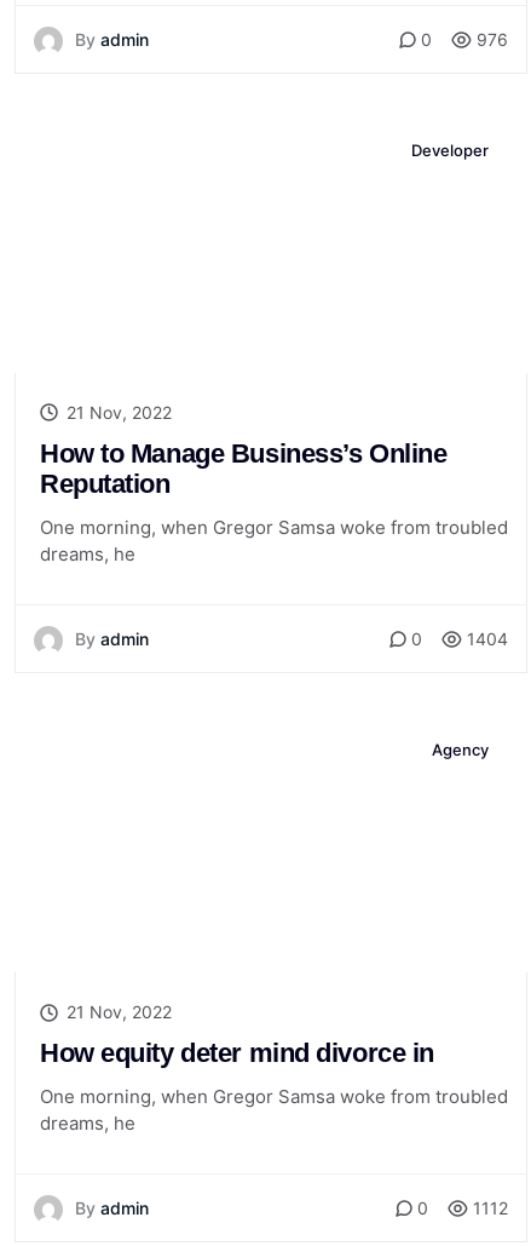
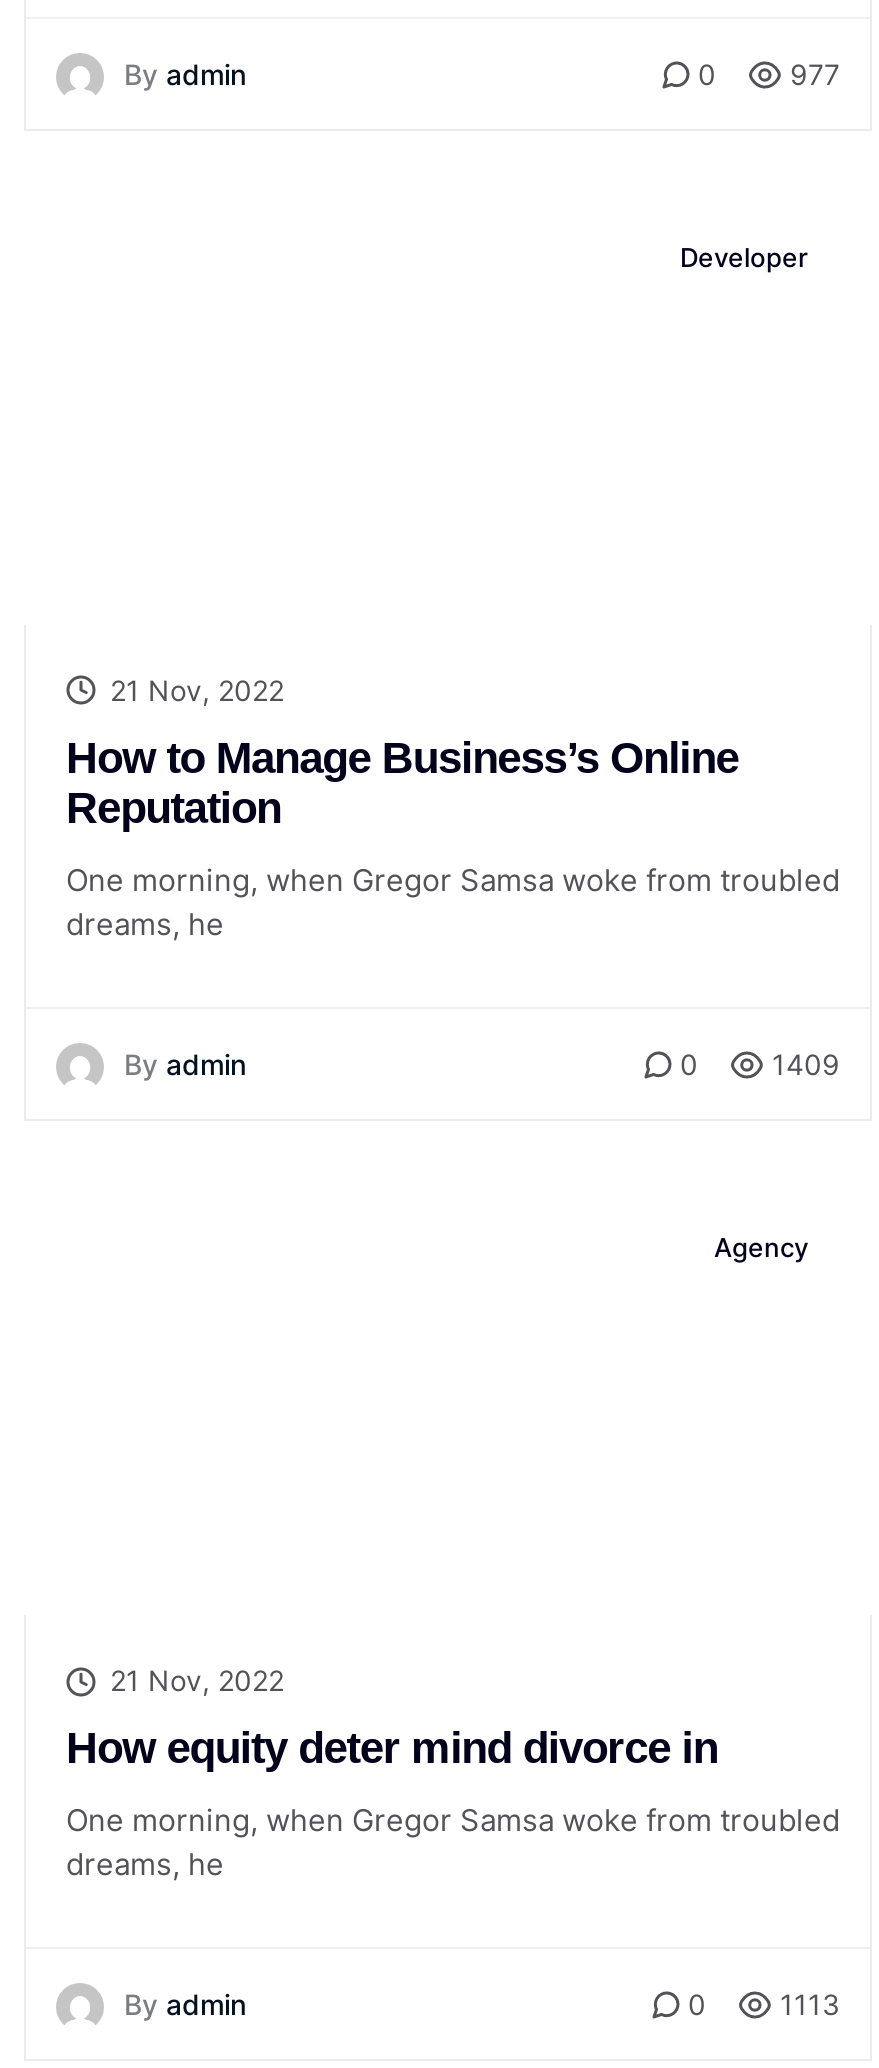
- 0 976
+ 0 977

- 0 1404
+ 0 1409

- 0 1112
+ 0 1113
